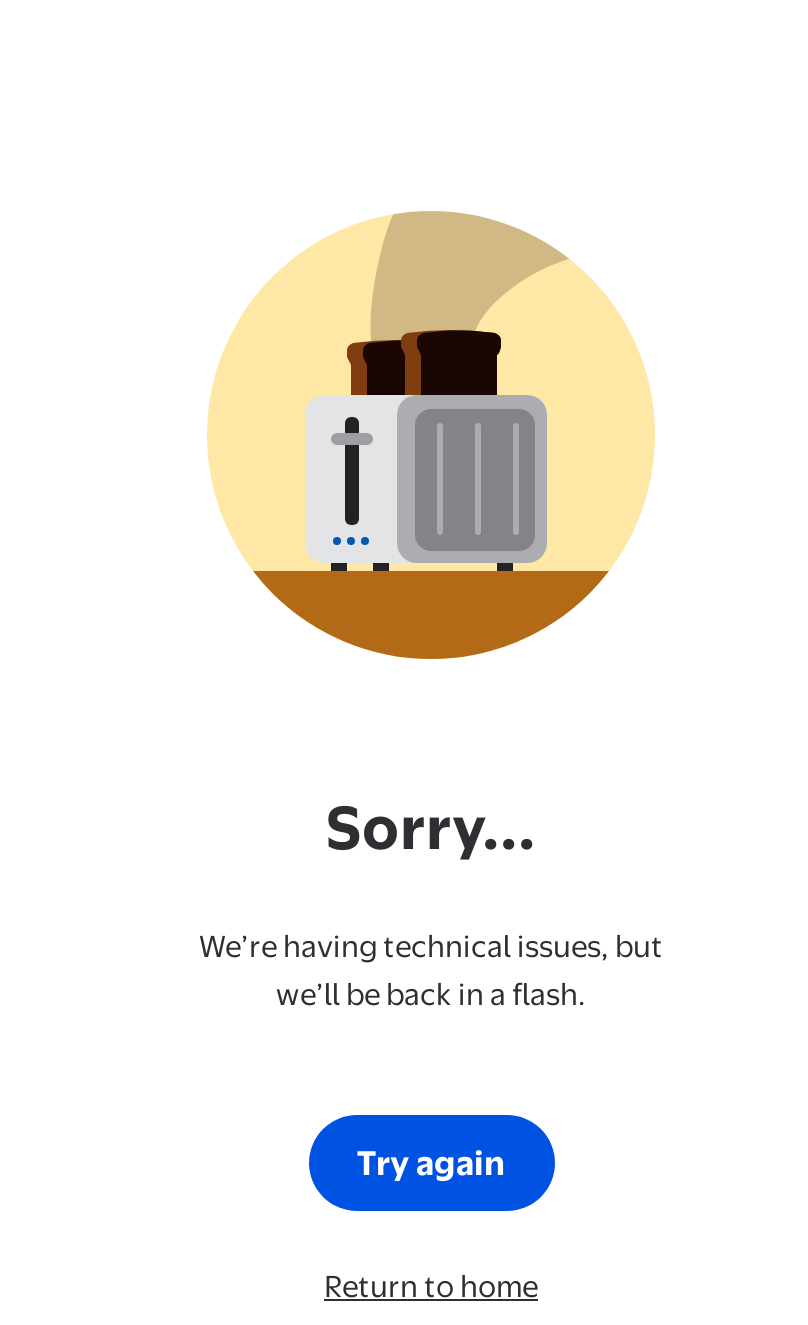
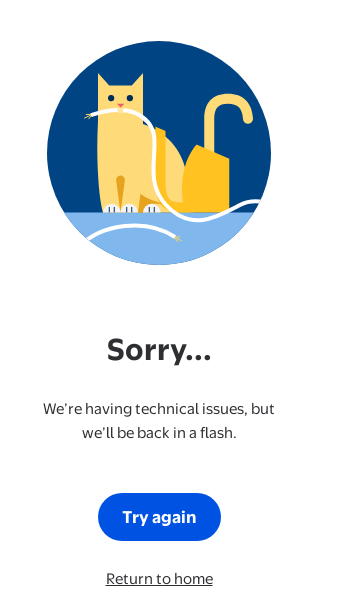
- [image]
+ [image]
